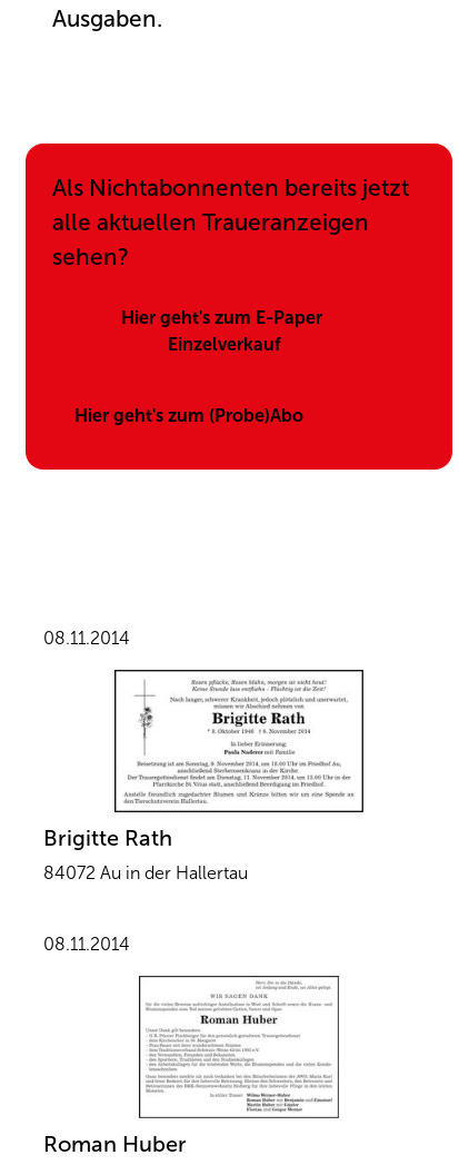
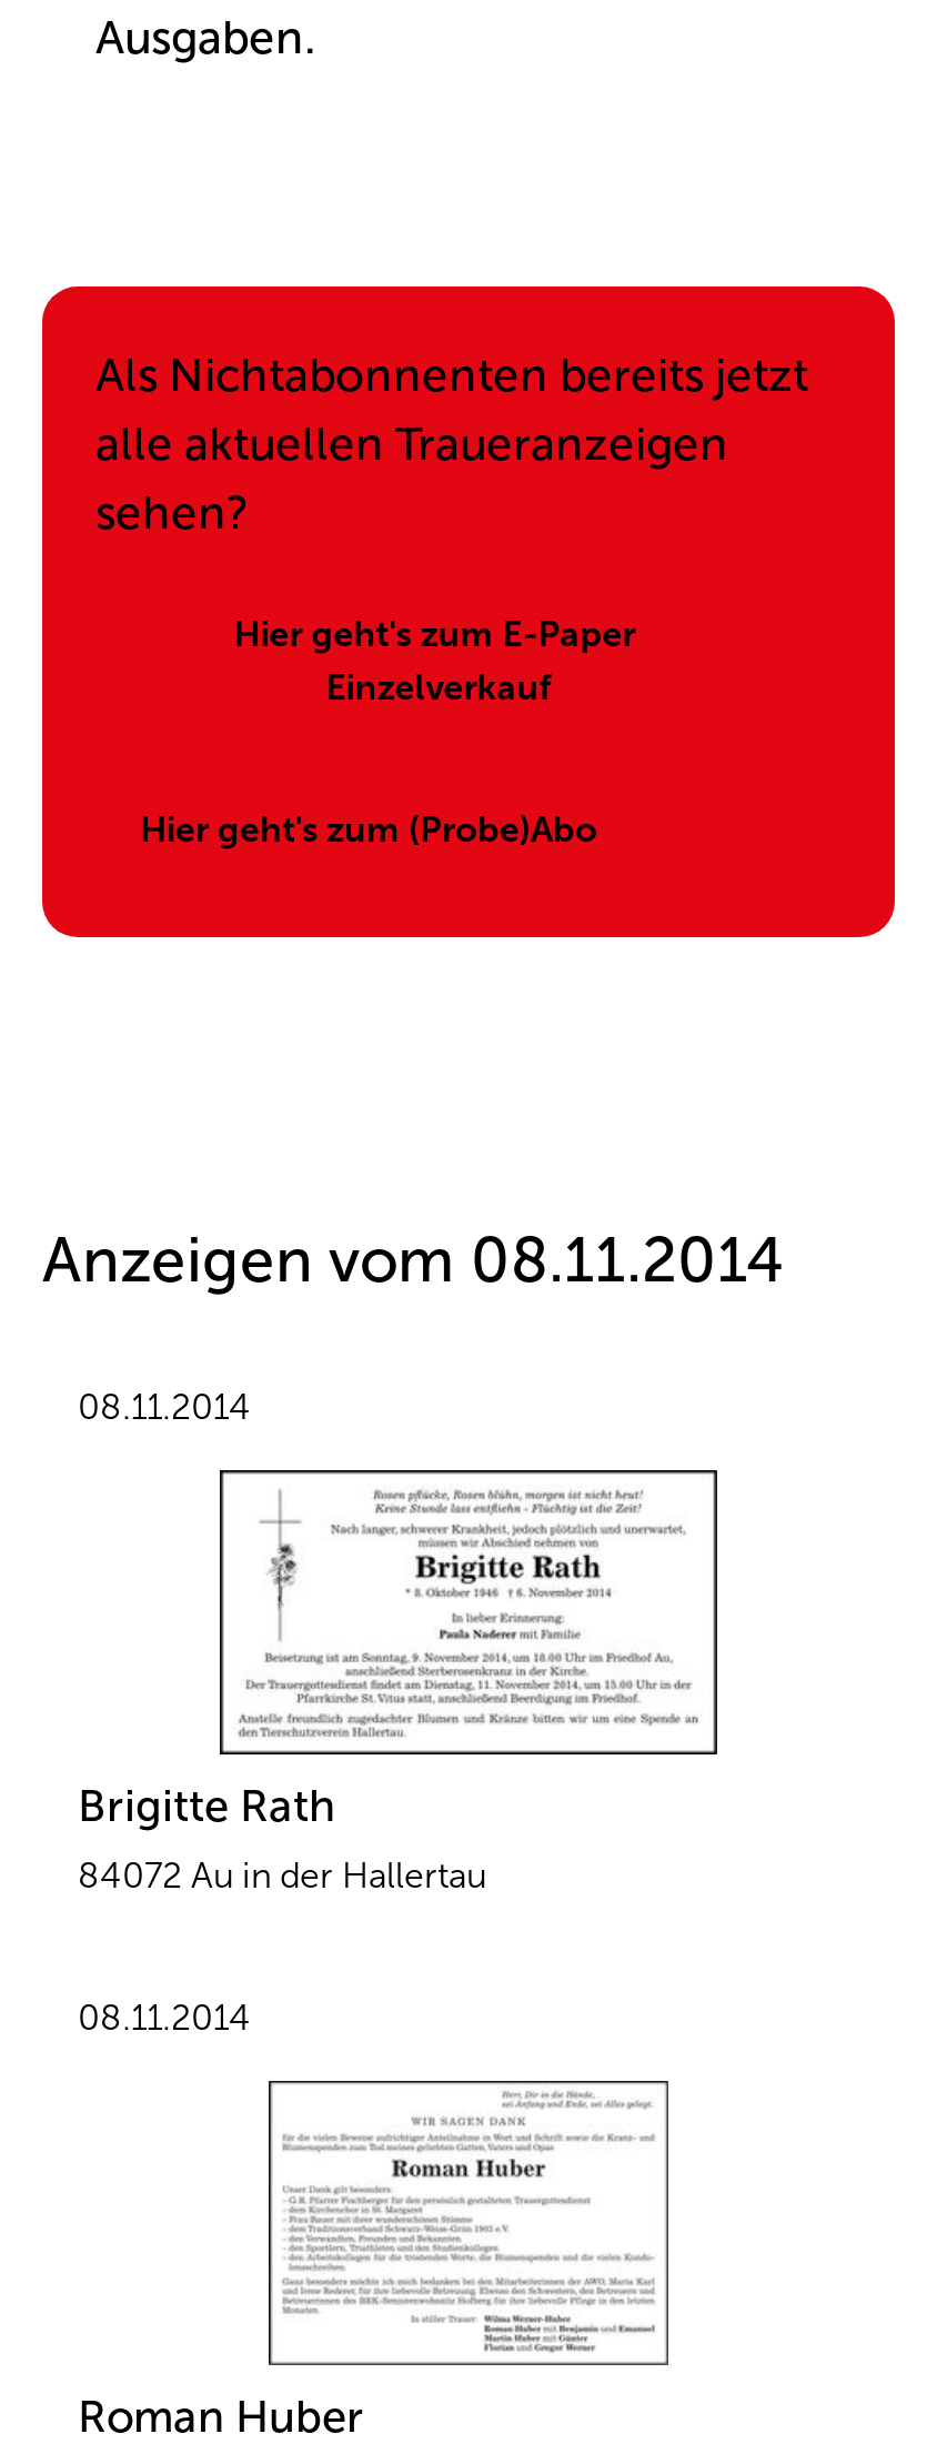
+ Anzeigen vom 08.11.2014
